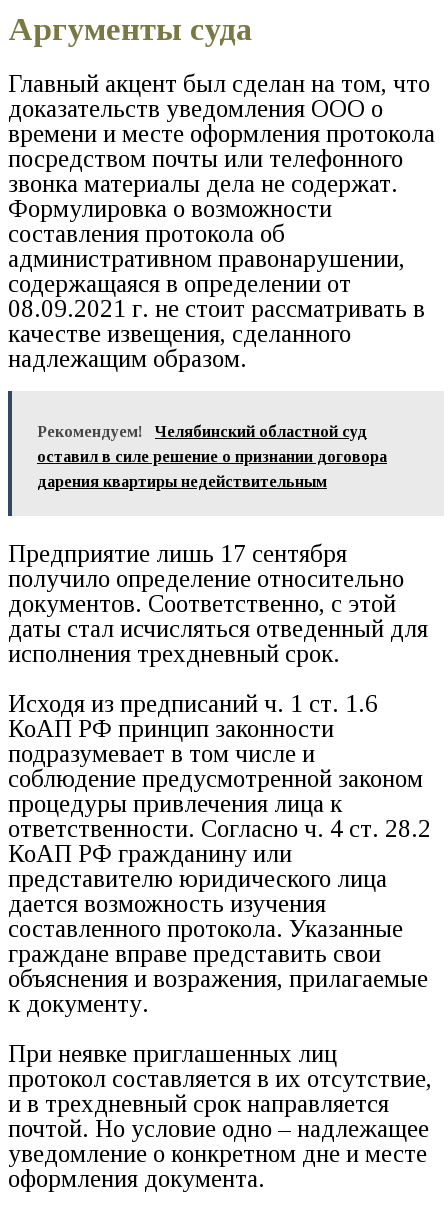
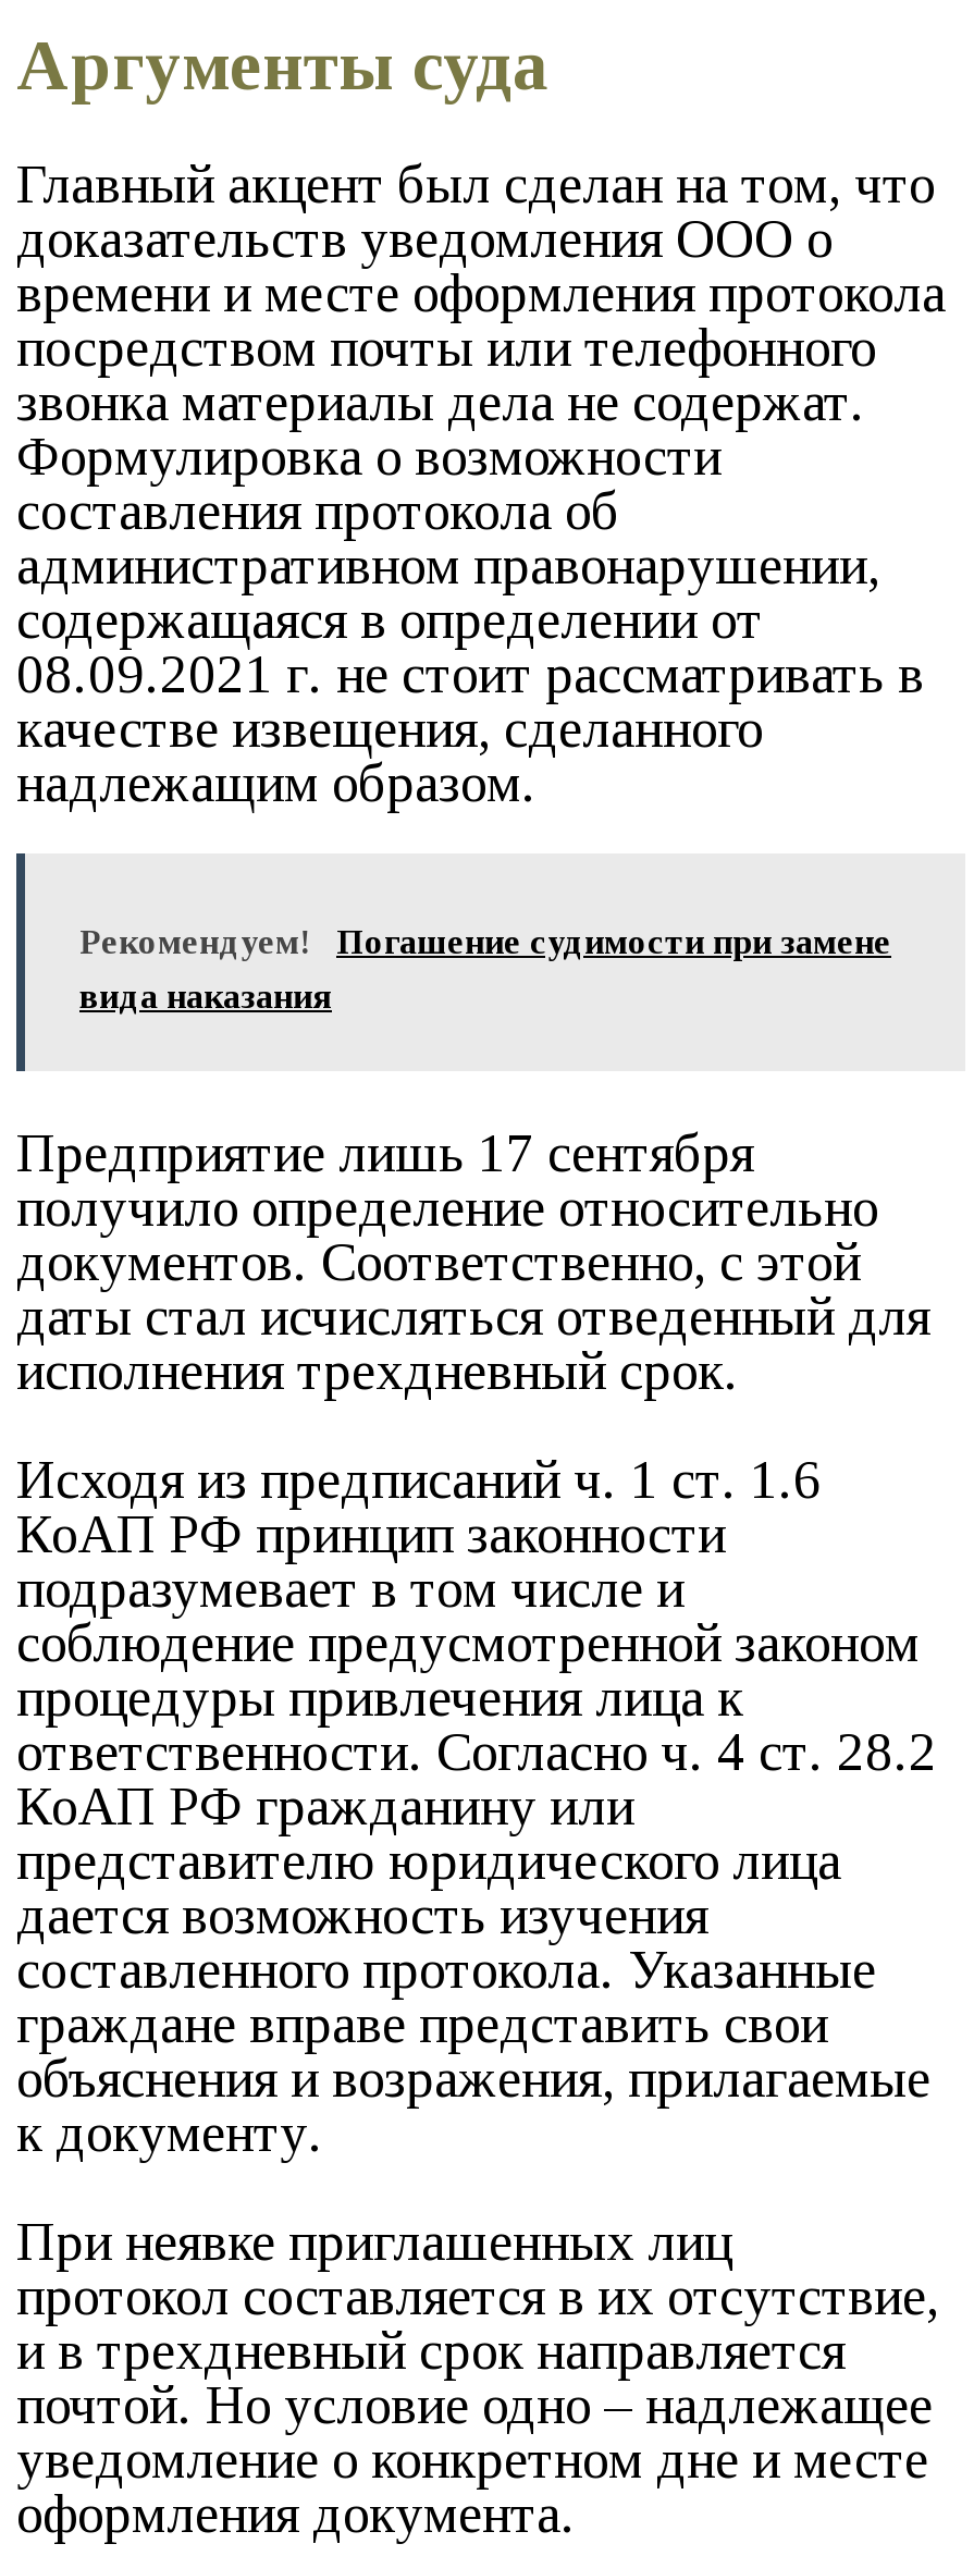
- Челябинский областной суд
- оставил в силе решение о признании договора
- дарения квартиры недействительным
+ Погашение судимости при замене
+ вида наказания
